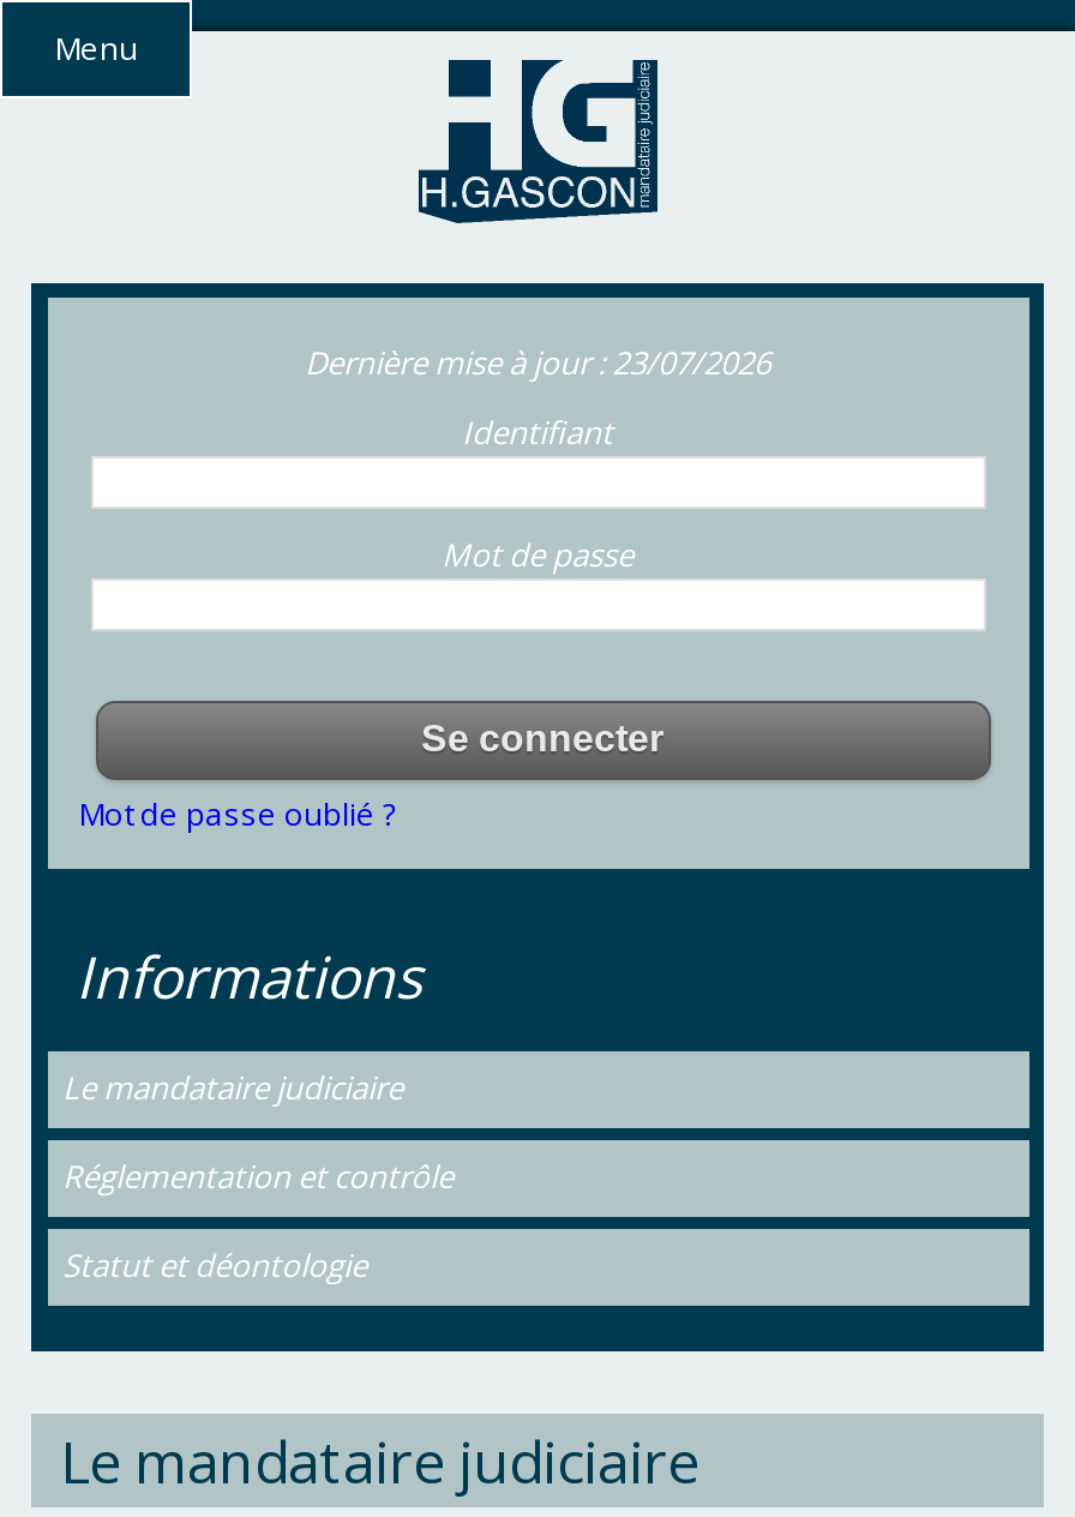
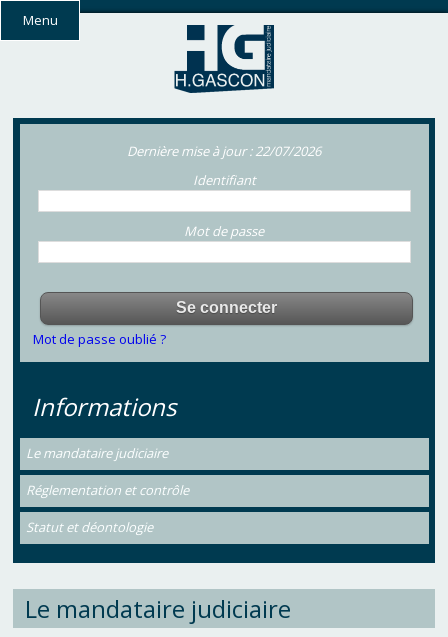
- Dernière mise à jour : 23/07/2026
+ Dernière mise à jour : 22/07/2026
